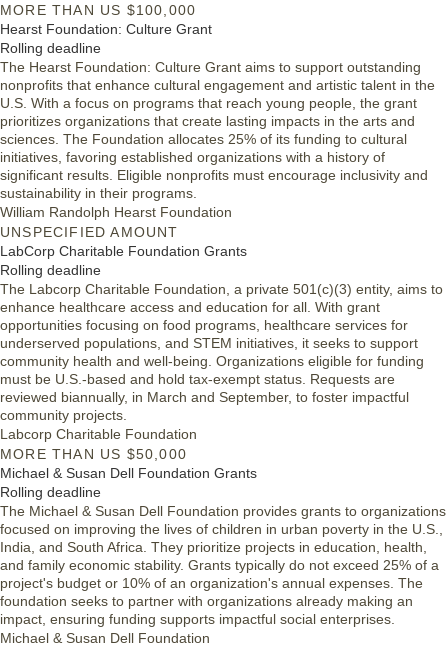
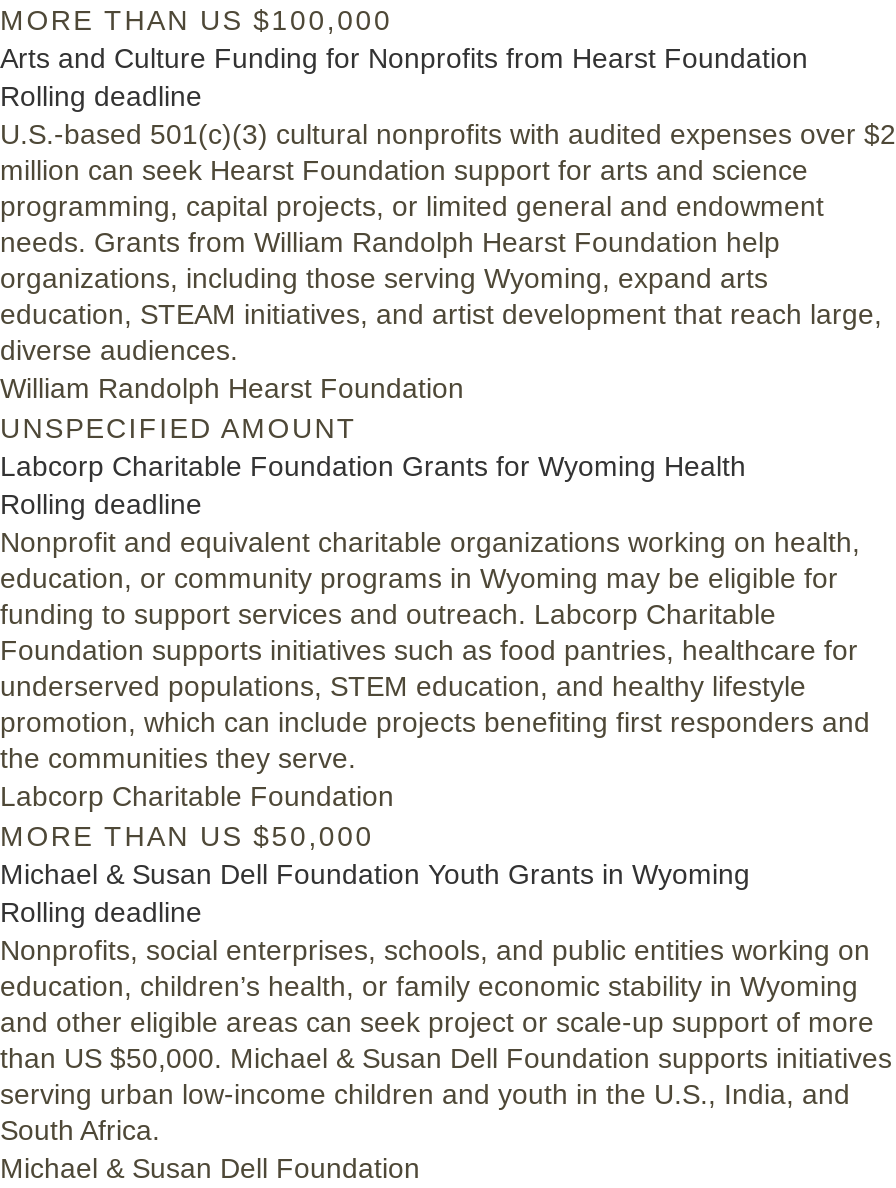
- Hearst Foundation: Culture Grant
+ Arts and Culture Funding for Nonprofits from Hearst Foundation

- The Hearst Foundation: Culture Grant aims to support outstanding
- nonprofits that enhance cultural engagement and artistic talent in the
- U.S. With a focus on programs that reach young people, the grant
- prioritizes organizations that create lasting impacts in the arts and
- sciences. The Foundation allocates 25% of its funding to cultural
- initiatives, favoring established organizations with a history of
- significant results. Eligible nonprofits must encourage inclusivity and
- sustainability in their programs.
+ U.S.-based 501(c)(3) cultural nonprofits with audited expenses over $2
+ million can seek Hearst Foundation support for arts and science
+ programming, capital projects, or limited general and endowment
+ needs. Grants from William Randolph Hearst Foundation help
+ organizations, including those serving Wyoming, expand arts
+ education, STEAM initiatives, and artist development that reach large,
+ diverse audiences.

- LabCorp Charitable Foundation Grants
+ Labcorp Charitable Foundation Grants for Wyoming Health

- The Labcorp Charitable Foundation, a private 501(c)(3) entity, aims to
- enhance healthcare access and education for all. With grant
- opportunities focusing on food programs, healthcare services for
- underserved populations, and STEM initiatives, it seeks to support
- community health and well-being. Organizations eligible for funding
- must be U.S.-based and hold tax-exempt status. Requests are
- reviewed biannually, in March and September, to foster impactful
- community projects.
+ Nonprofit and equivalent charitable organizations working on health,
+ education, or community programs in Wyoming may be eligible for
+ funding to support services and outreach. Labcorp Charitable
+ Foundation supports initiatives such as food pantries, healthcare for
+ underserved populations, STEM education, and healthy lifestyle
+ promotion, which can include projects benefiting first responders and
+ the communities they serve.

- Michael & Susan Dell Foundation Grants
+ Michael & Susan Dell Foundation Youth Grants in Wyoming

- The Michael & Susan Dell Foundation provides grants to organizations
- focused on improving the lives of children in urban poverty in the U.S.,
- India, and South Africa. They prioritize projects in education, health,
- and family economic stability. Grants typically do not exceed 25% of a
- project's budget or 10% of an organization's annual expenses. The
- foundation seeks to partner with organizations already making an
- impact, ensuring funding supports impactful social enterprises.
+ Nonprofits, social enterprises, schools, and public entities working on
+ education, children’s health, or family economic stability in Wyoming
+ and other eligible areas can seek project or scale-up support of more
+ than US $50,000. Michael & Susan Dell Foundation supports initiatives
+ serving urban low-income children and youth in the U.S., India, and
+ South Africa.
